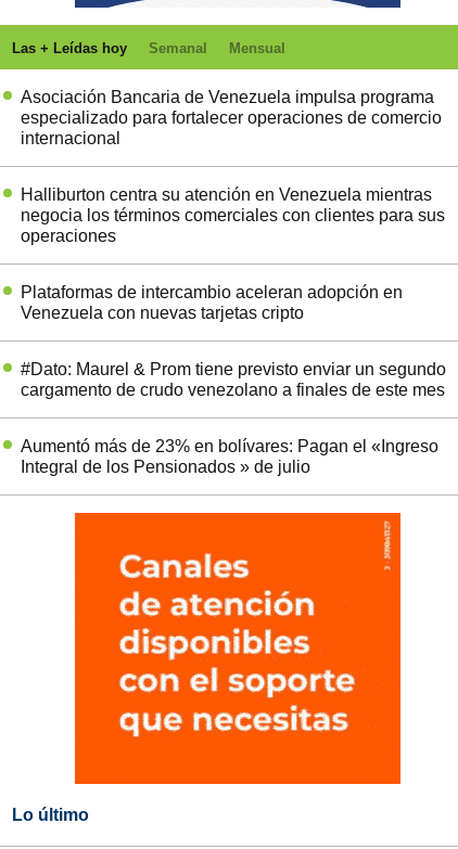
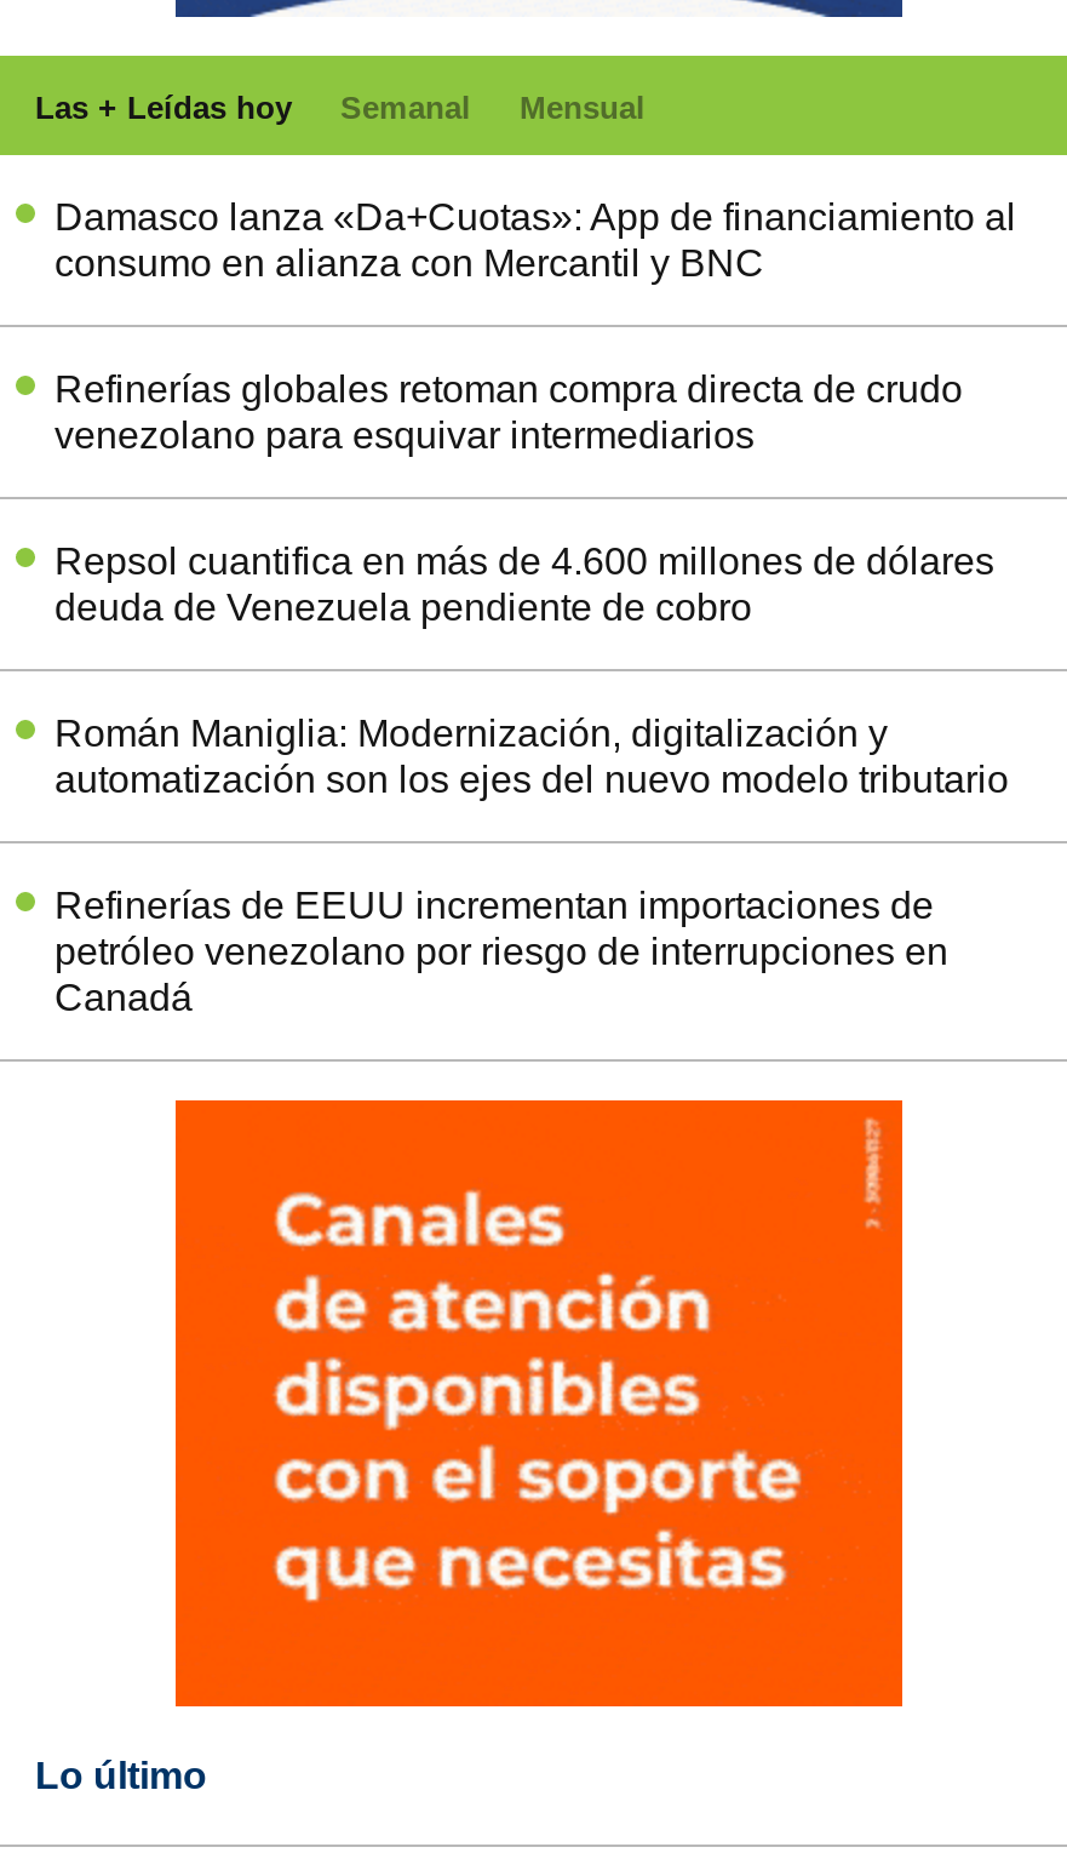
- Asociación Bancaria de Venezuela impulsa programa
- especializado para fortalecer operaciones de comercio
- internacional
+ Damasco lanza «Da+Cuotas»: App de financiamiento al
+ consumo en alianza con Mercantil y BNC

- Halliburton centra su atención en Venezuela mientras
- negocia los términos comerciales con clientes para sus
- operaciones
+ Refinerías globales retoman compra directa de crudo
+ venezolano para esquivar intermediarios

- Plataformas de intercambio aceleran adopción en
- Venezuela con nuevas tarjetas cripto
+ Repsol cuantifica en más de 4.600 millones de dólares
+ deuda de Venezuela pendiente de cobro

- #Dato: Maurel & Prom tiene previsto enviar un segundo
- cargamento de crudo venezolano a finales de este mes
+ Román Maniglia: Modernización, digitalización y
+ automatización son los ejes del nuevo modelo tributario

- Aumentó más de 23% en bolívares: Pagan el «Ingreso
- Integral de los Pensionados » de julio
+ Refinerías de EEUU incrementan importaciones de
+ petróleo venezolano por riesgo de interrupciones en
+ Canadá
